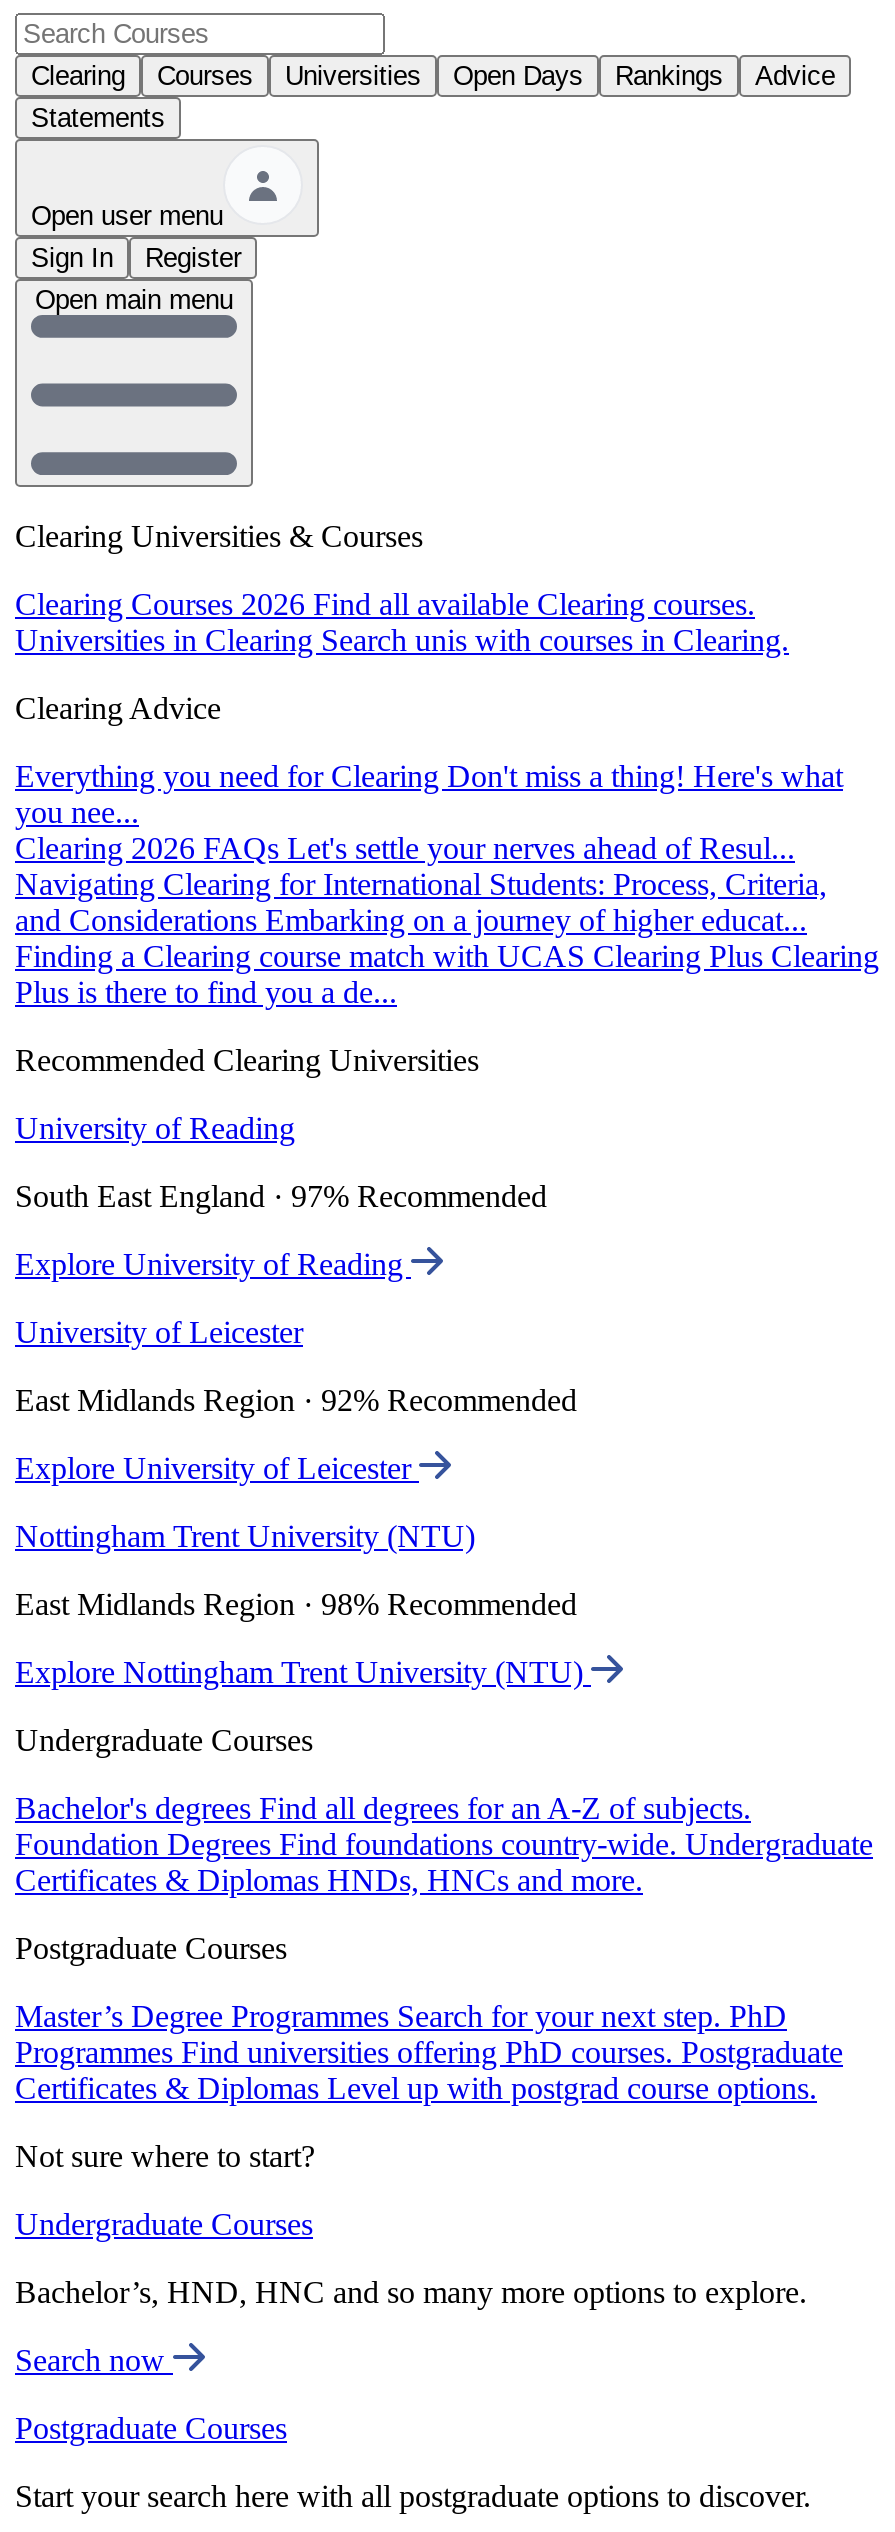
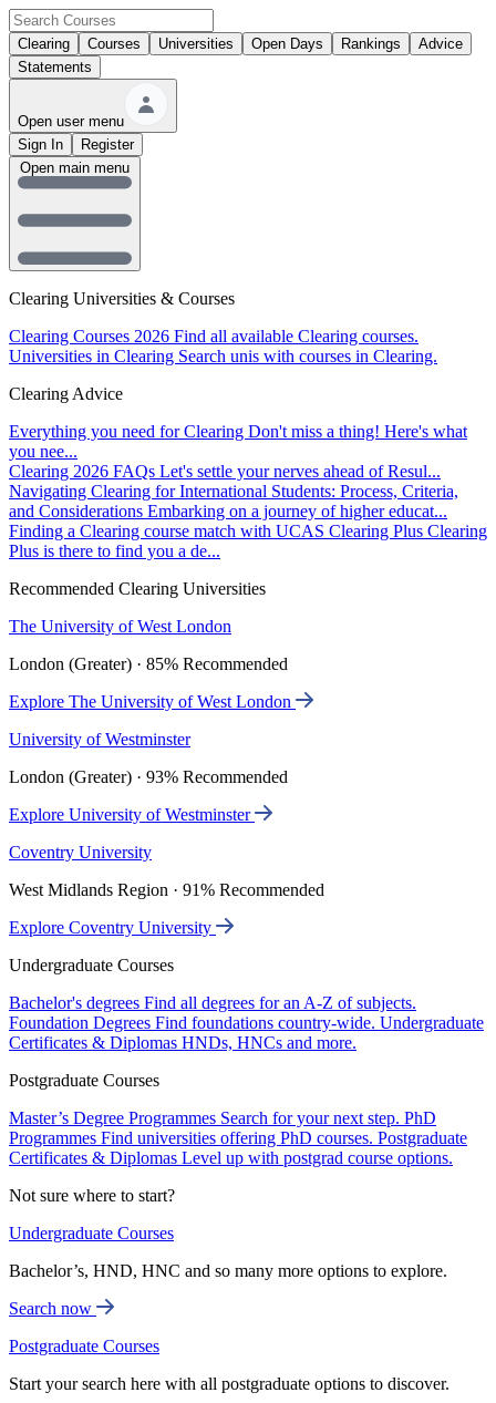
- University of Reading
+ The University of West London

- South East England · 97% Recommended
+ London (Greater) · 85% Recommended

- Explore University of Reading
+ Explore The University of West London

- University of Leicester
+ University of Westminster

- East Midlands Region · 92% Recommended
+ London (Greater) · 93% Recommended

- Explore University of Leicester
+ Explore University of Westminster

- Nottingham Trent University (NTU)
+ Coventry University

- East Midlands Region · 98% Recommended
+ West Midlands Region · 91% Recommended

- Explore Nottingham Trent University (NTU)
+ Explore Coventry University
